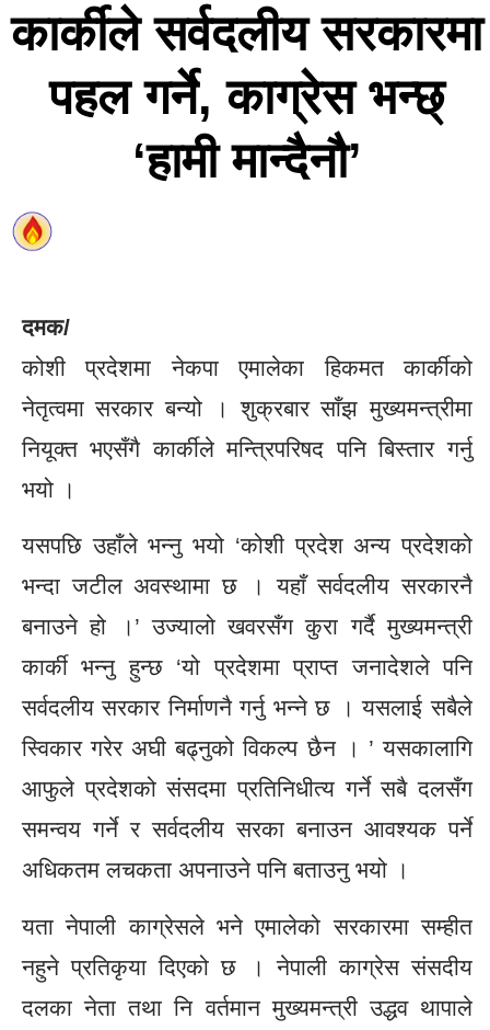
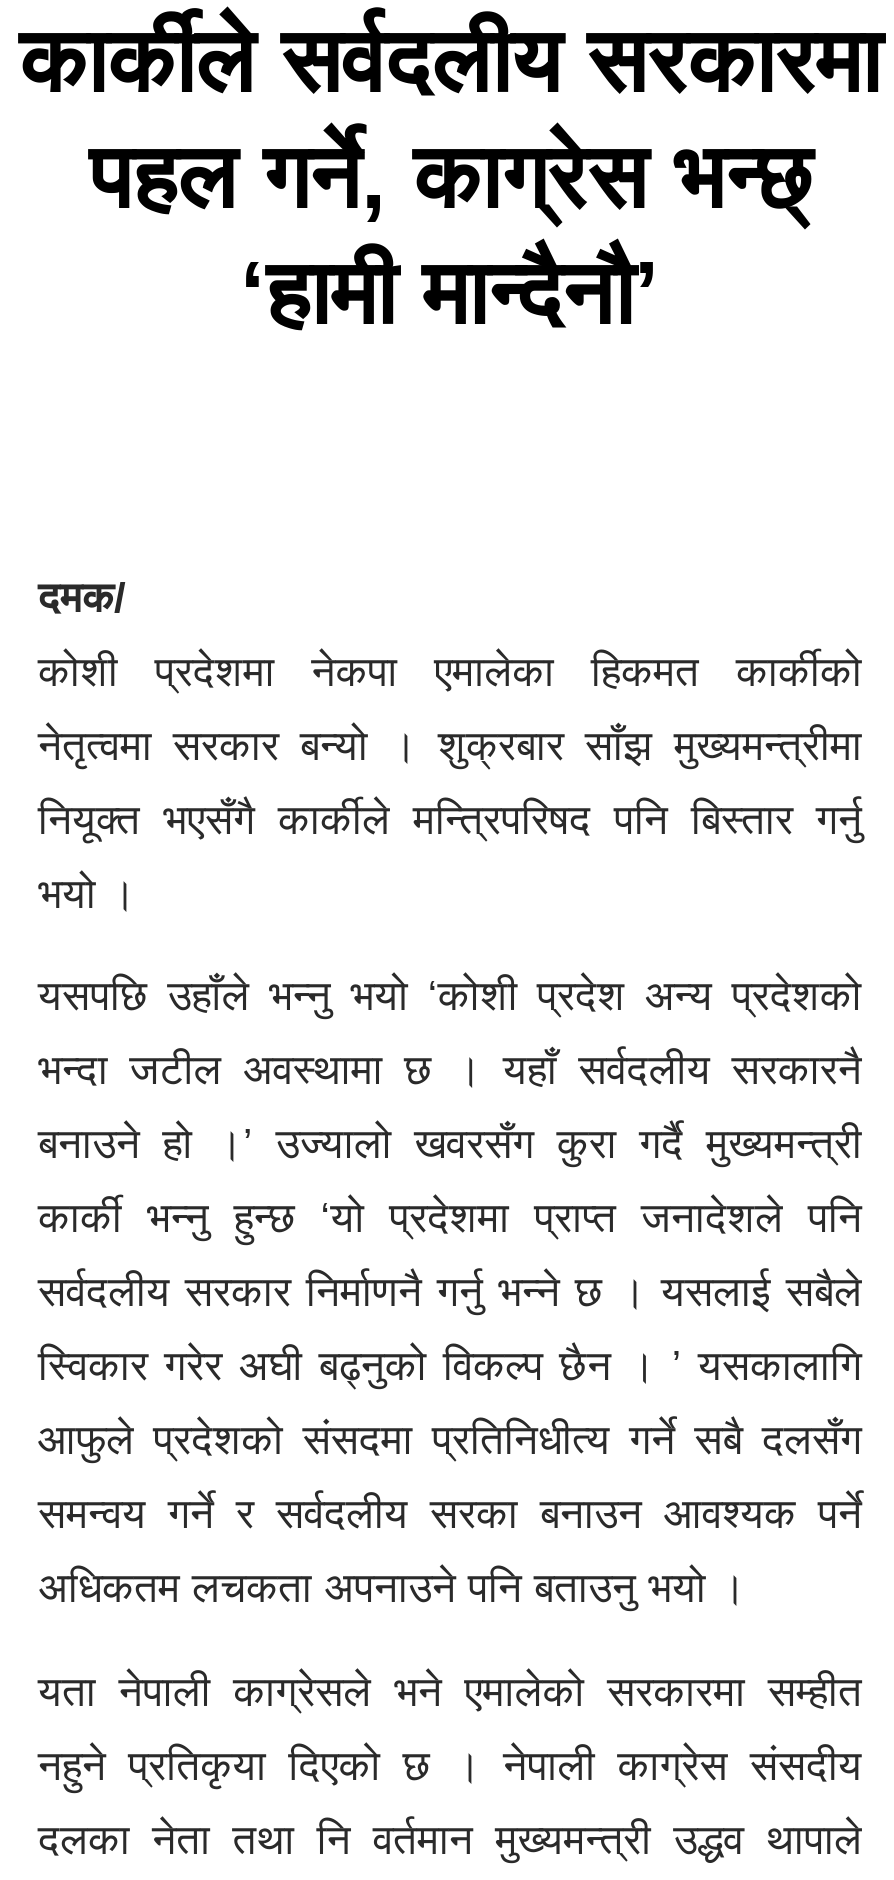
- [image]
